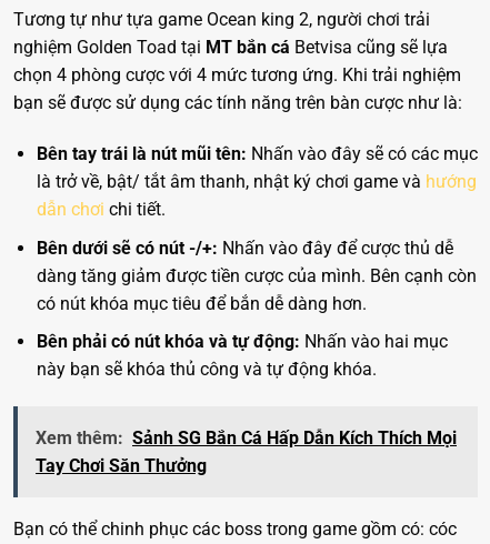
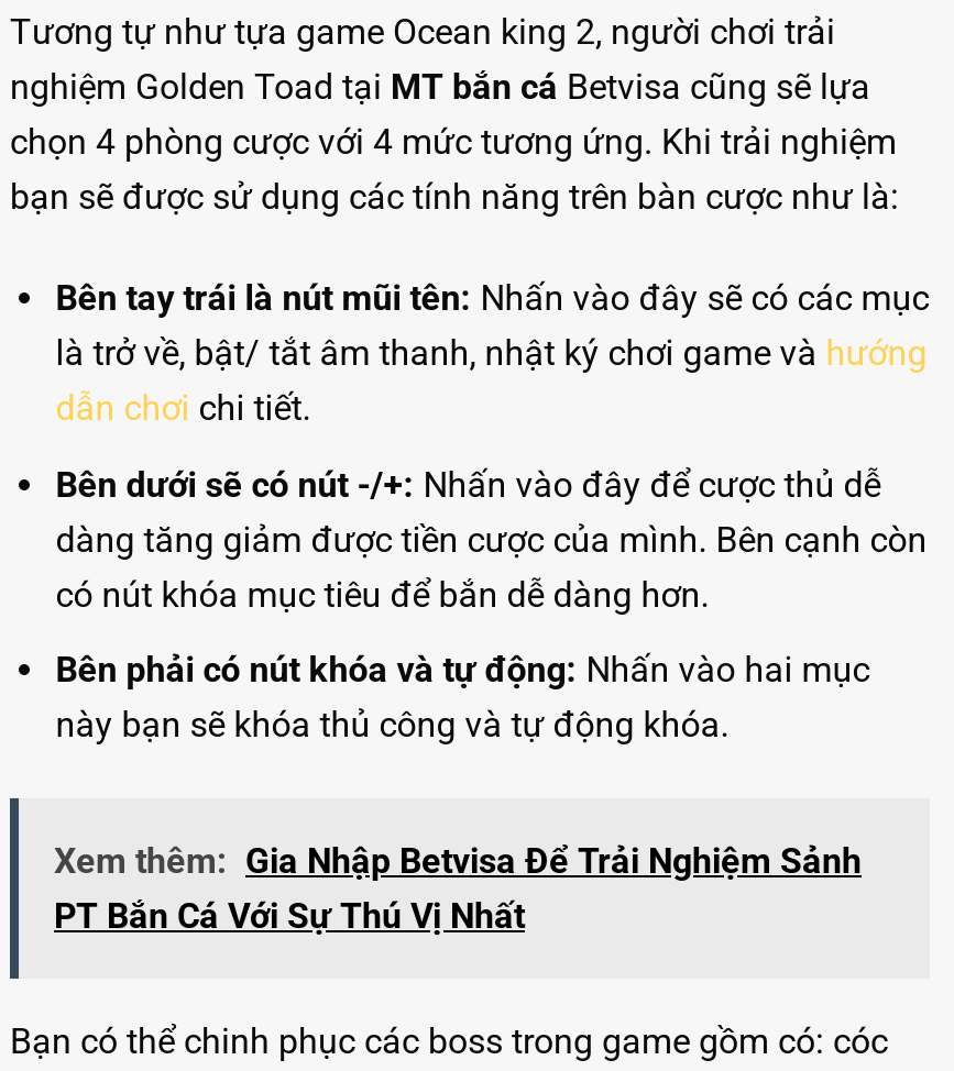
- Xem thêm: Sảnh SG Bắn Cá Hấp Dẫn Kích Thích Mọi
- Tay Chơi Săn Thưởng
+ Xem thêm: Gia Nhập Betvisa Để Trải Nghiệm Sảnh
+ PT Bắn Cá Với Sự Thú Vị Nhất
